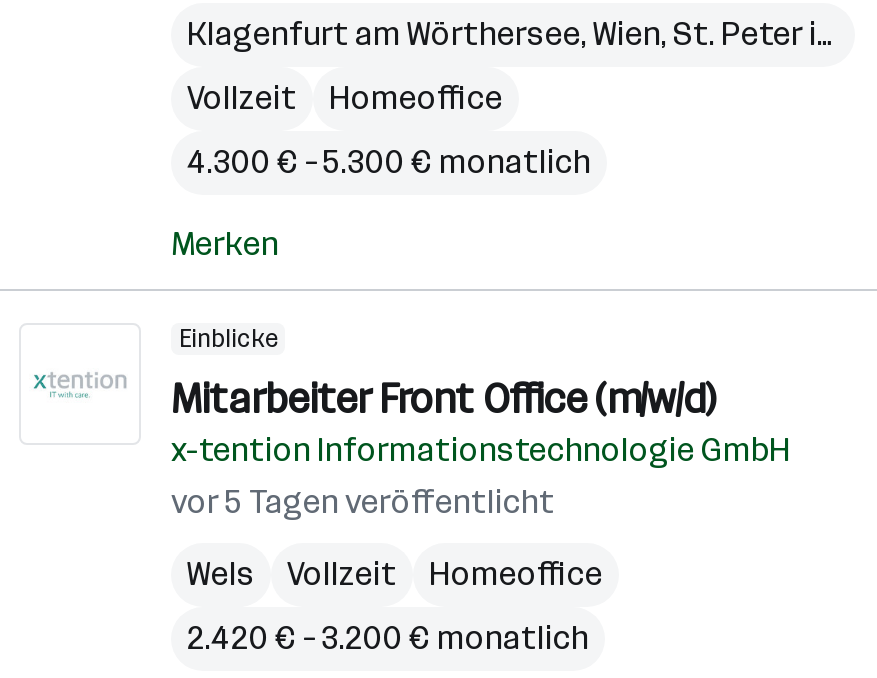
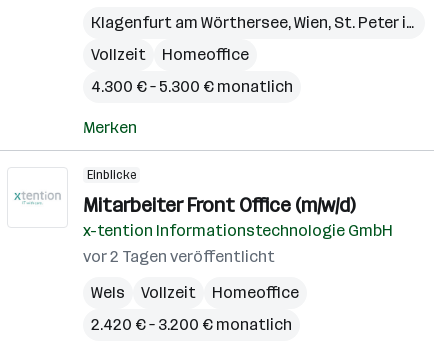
- vor 5 Tagen veröffentlicht
+ vor 2 Tagen veröffentlicht
